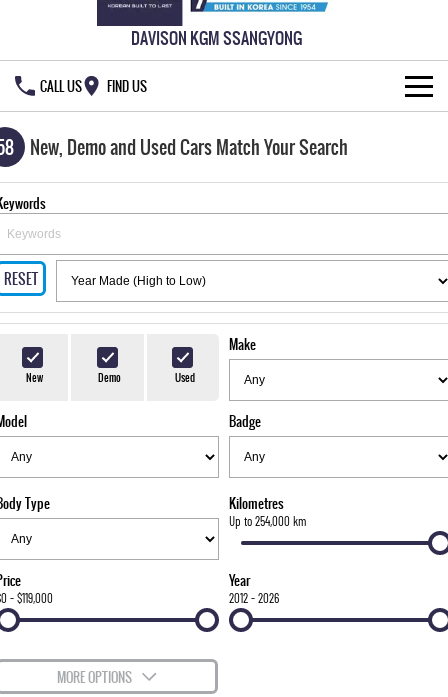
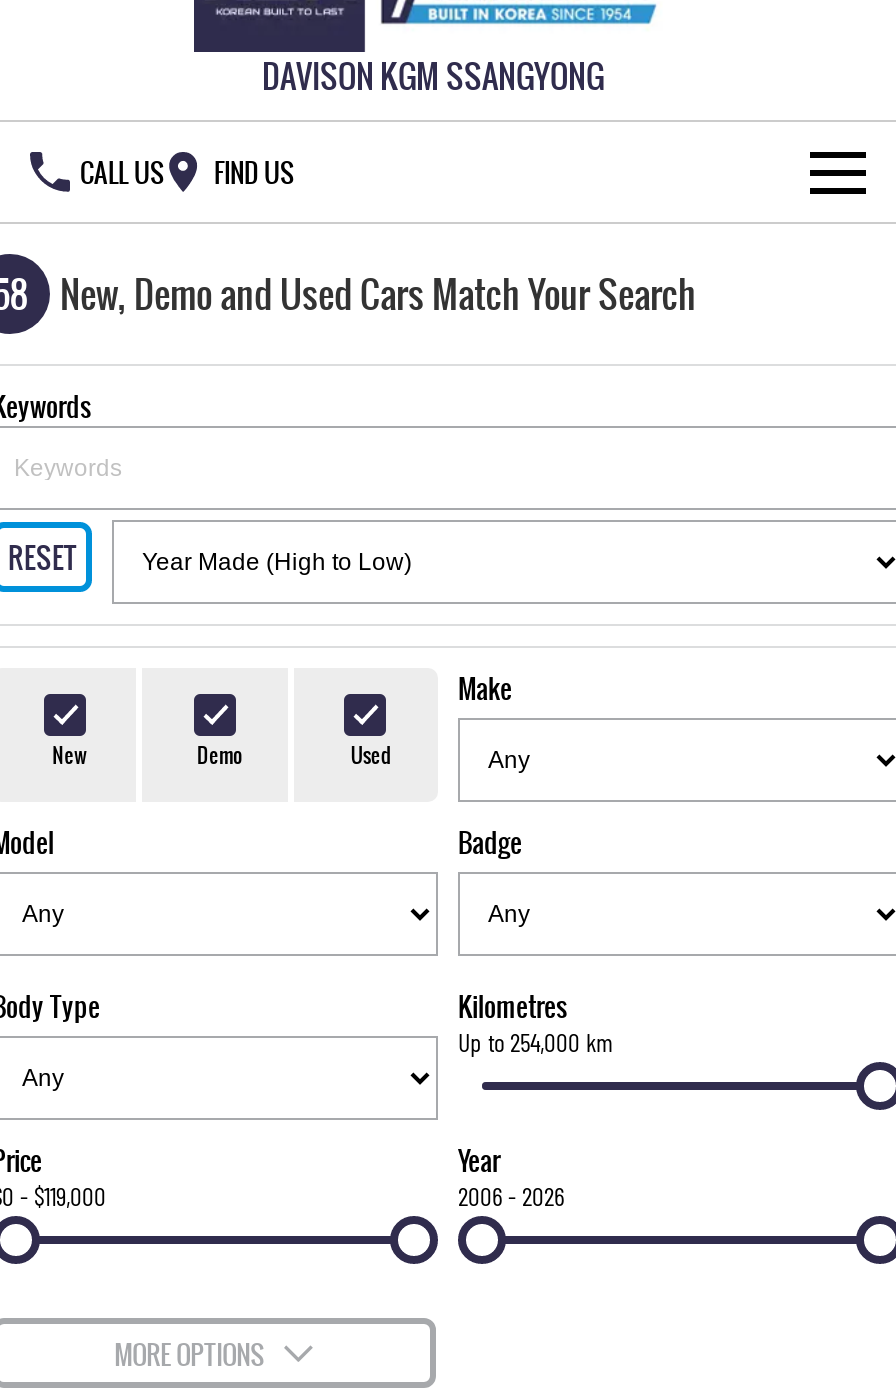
- 2012 - 2026
+ 2006 - 2026
